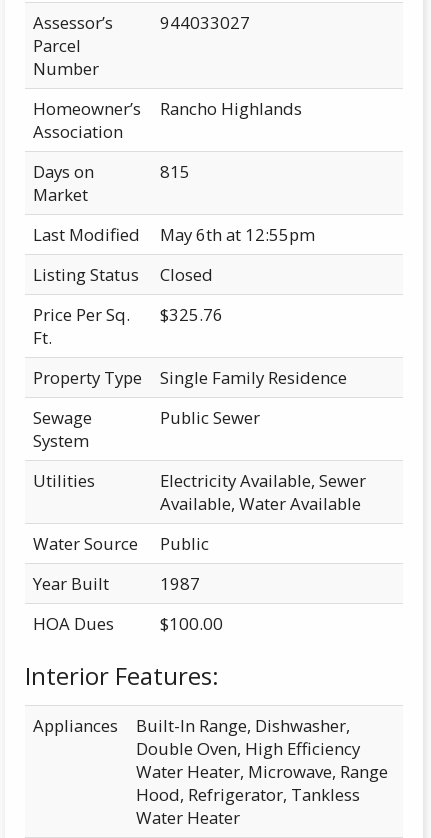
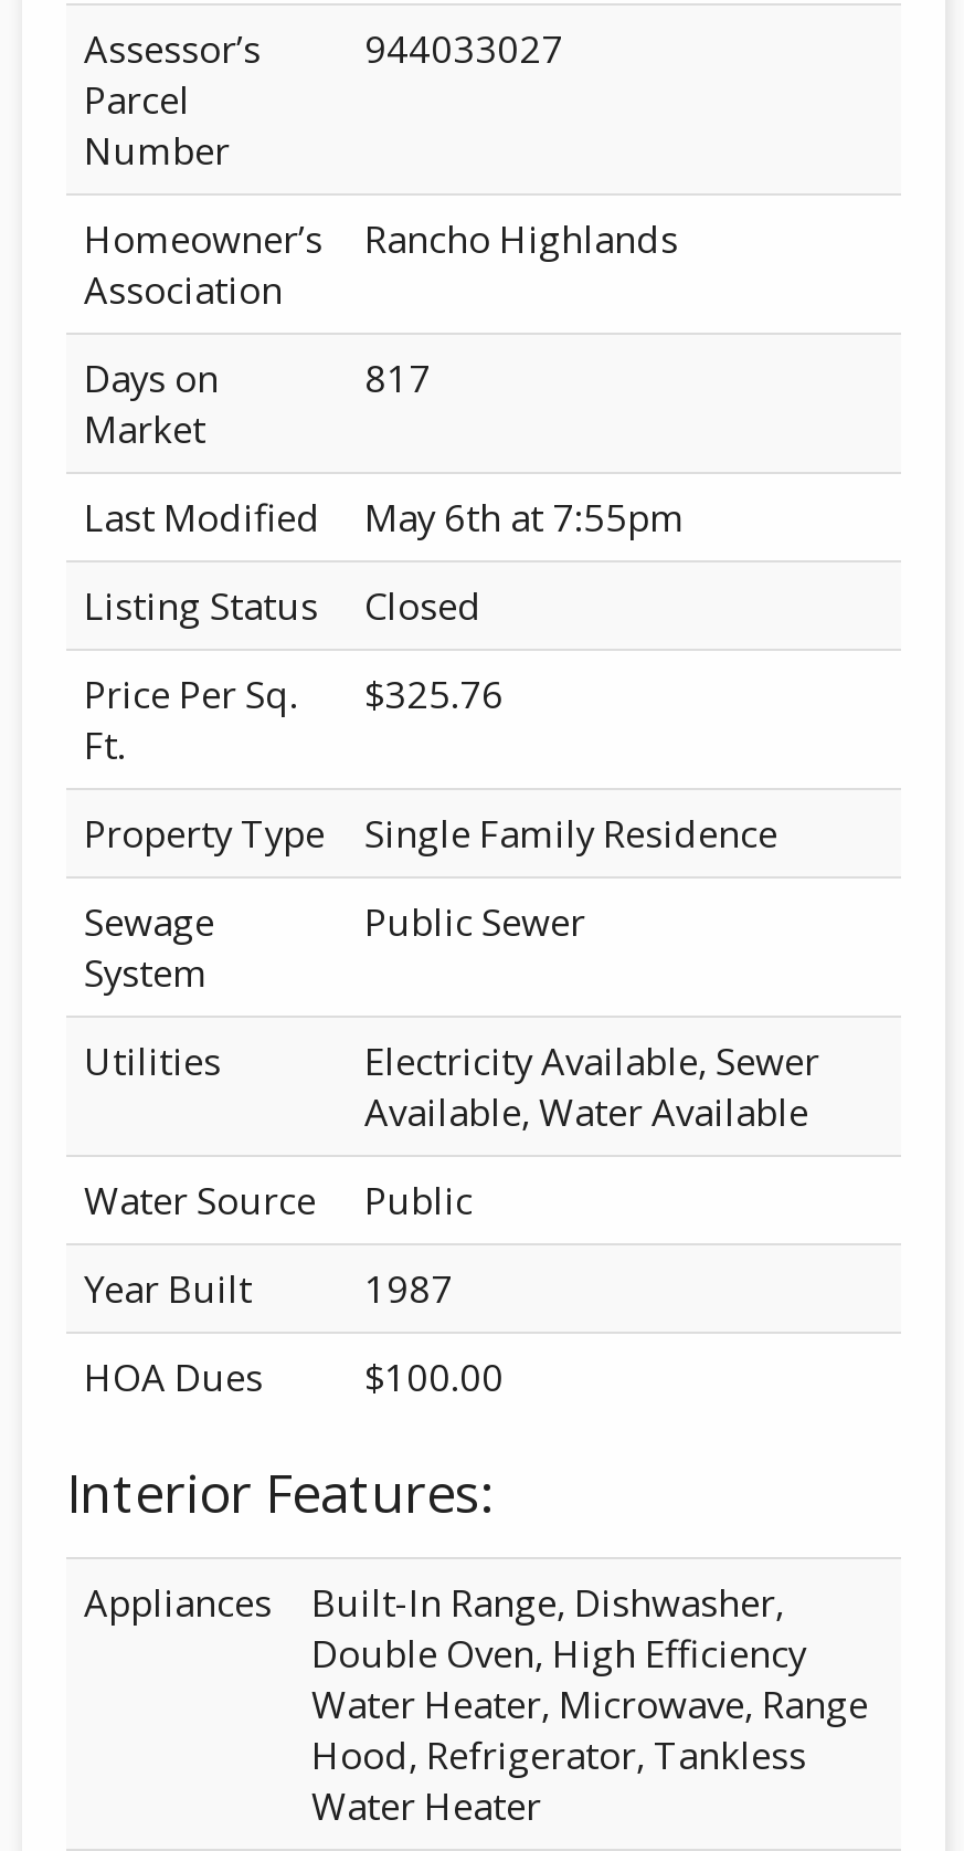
- 815
+ 817

- Last Modified May 6th at 12:55pm
+ Last Modified May 6th at 7:55pm
